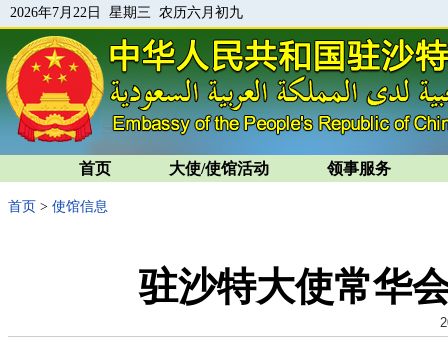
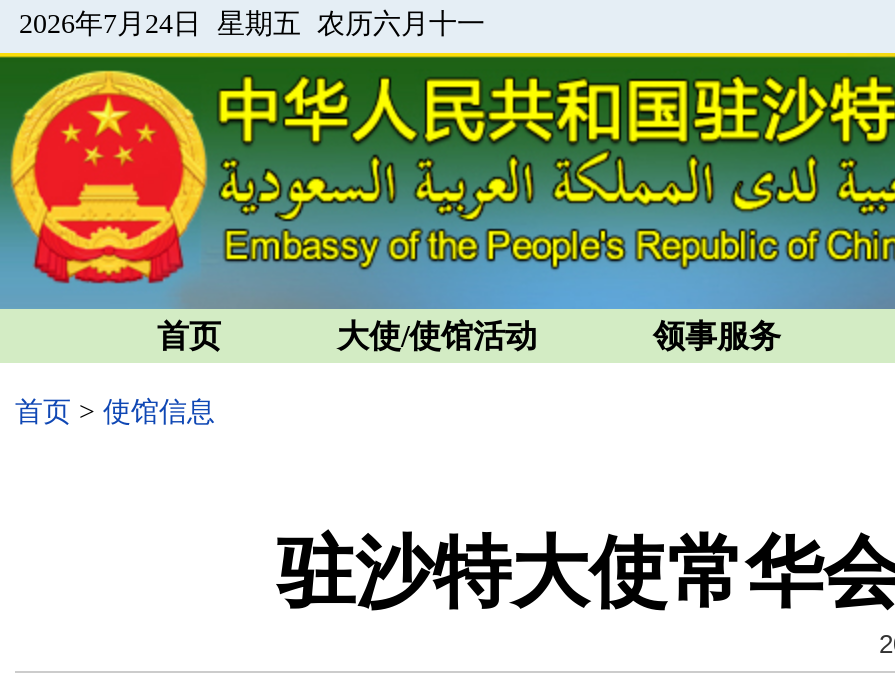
- 2026年7月22日 星期三 农历六月初九
+ 2026年7月24日 星期五 农历六月十一
